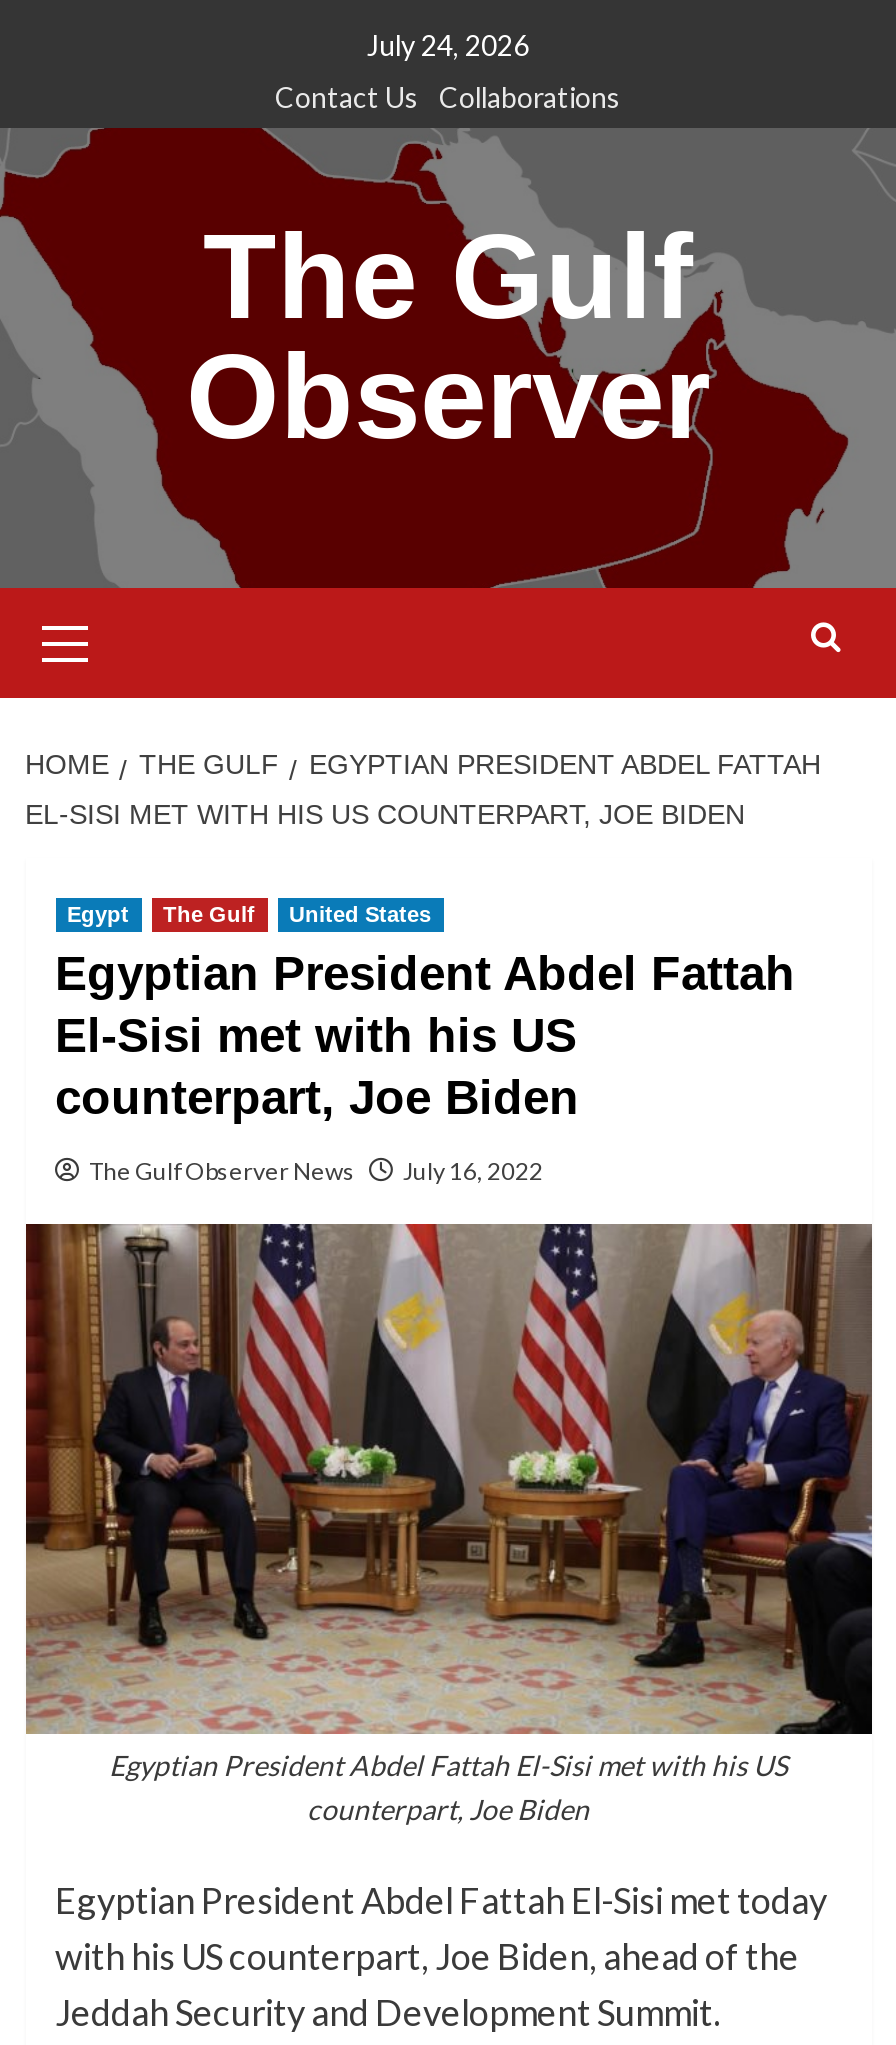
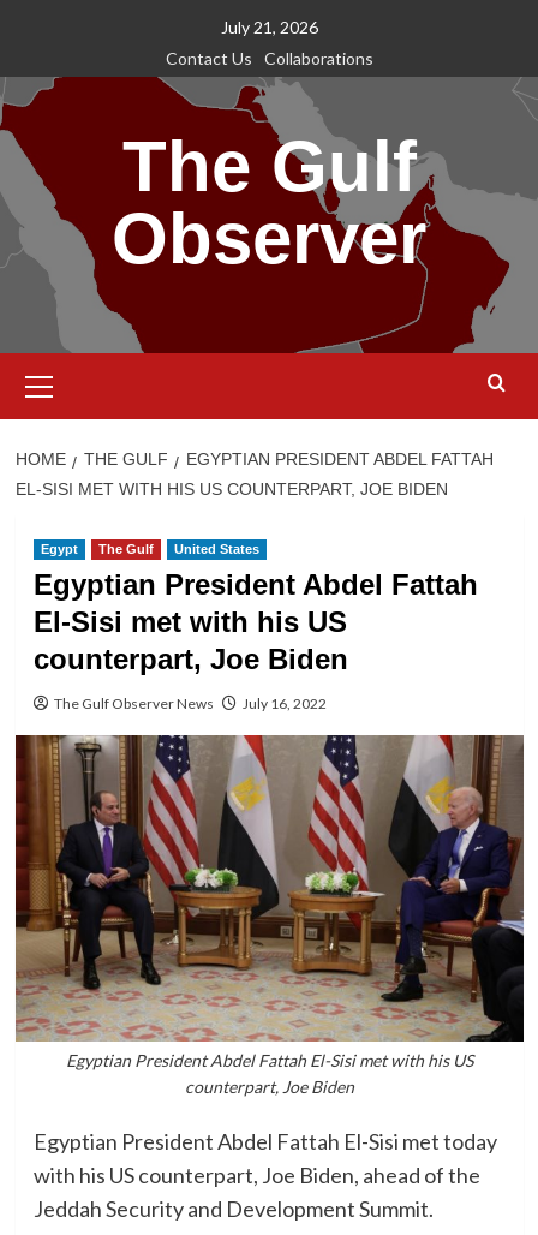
- July 24, 2026
+ July 21, 2026
